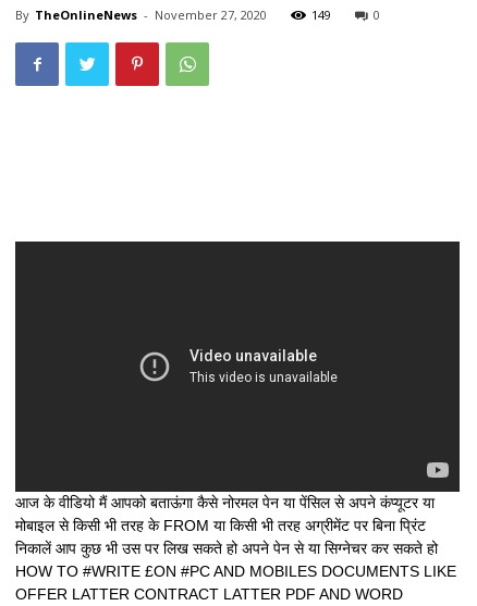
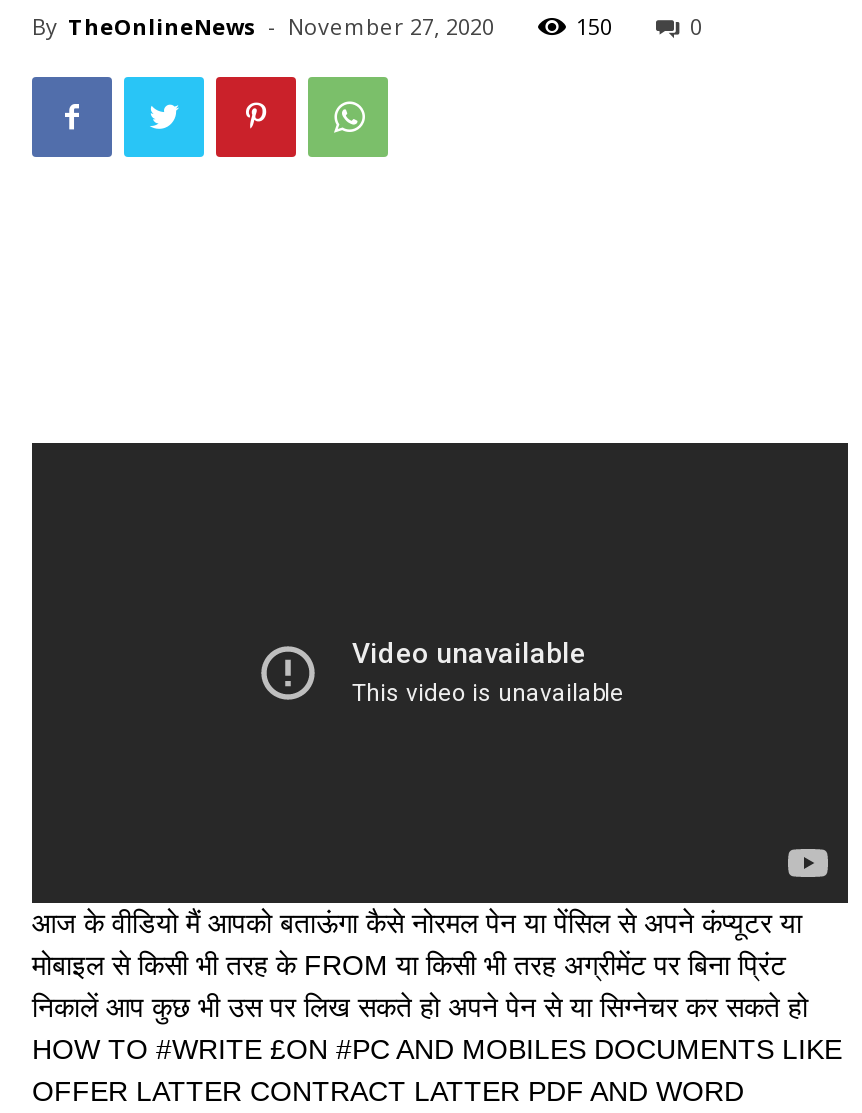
- 149
+ 150
